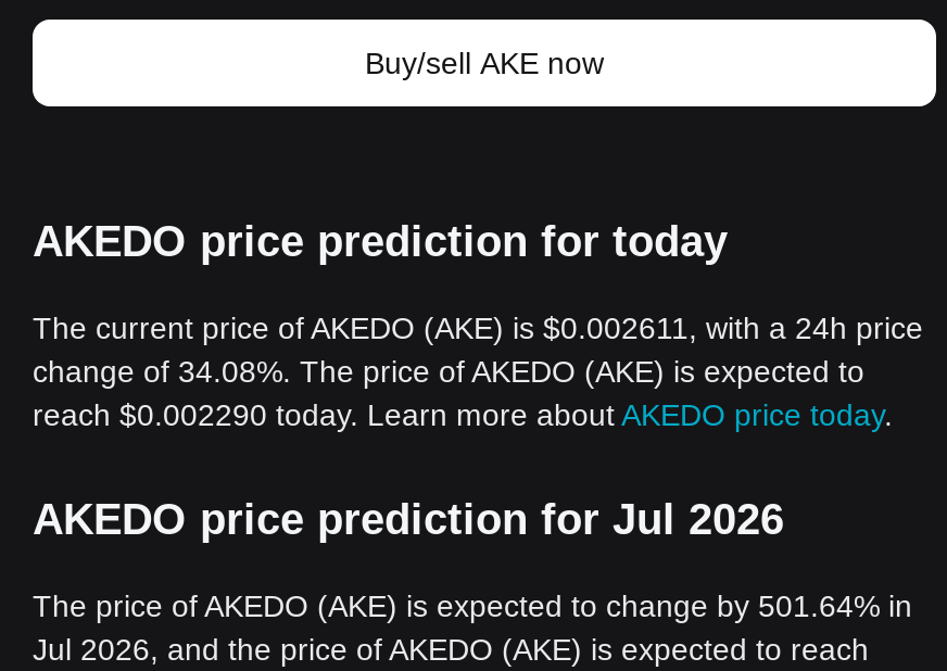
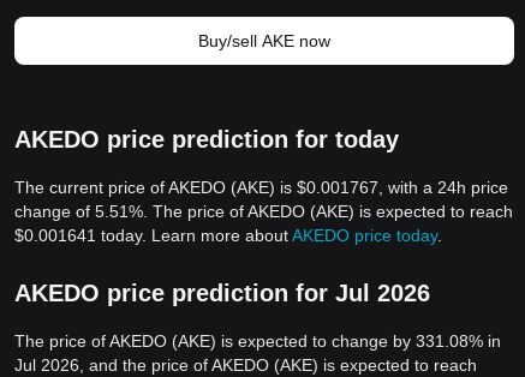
- The current price of AKEDO (AKE) is $0.002611, with a 24h price
- change of 34.08%. The price of AKEDO (AKE) is expected to
- reach $0.002290 today. Learn more about AKEDO price today.
+ The current price of AKEDO (AKE) is $0.001767, with a 24h price
+ change of 5.51%. The price of AKEDO (AKE) is expected to reach
+ $0.001641 today. Learn more about AKEDO price today.

- The price of AKEDO (AKE) is expected to change by 501.64% in
+ The price of AKEDO (AKE) is expected to change by 331.08% in
